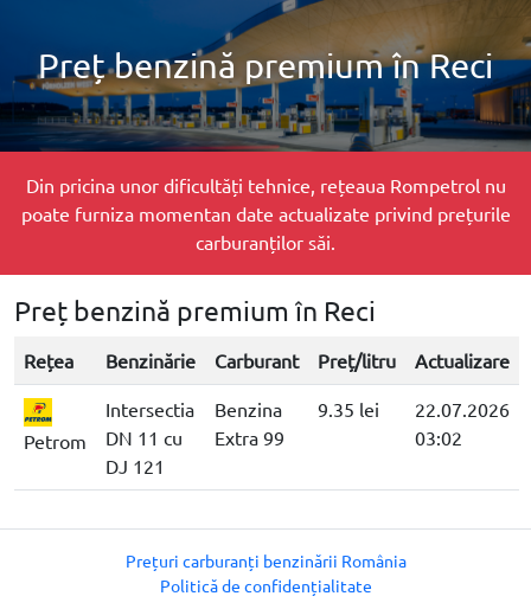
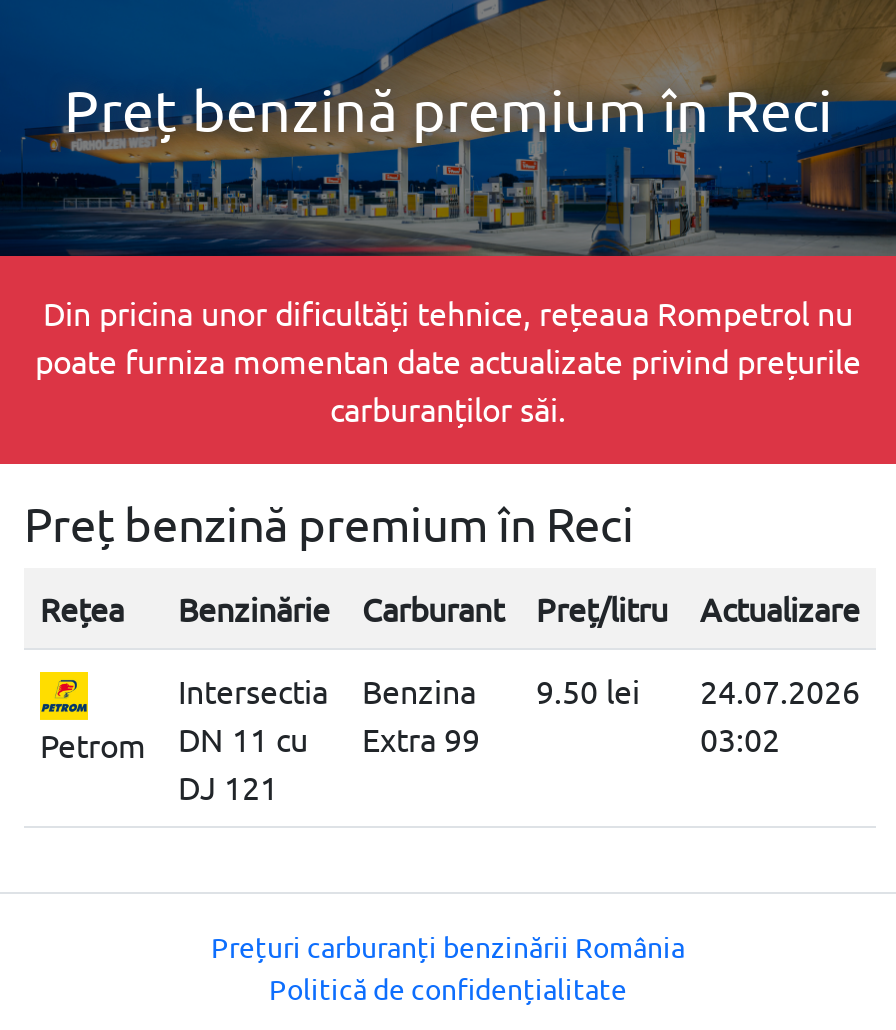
- 9.35 lei
+ 9.50 lei

- 22.07.2026
+ 24.07.2026
